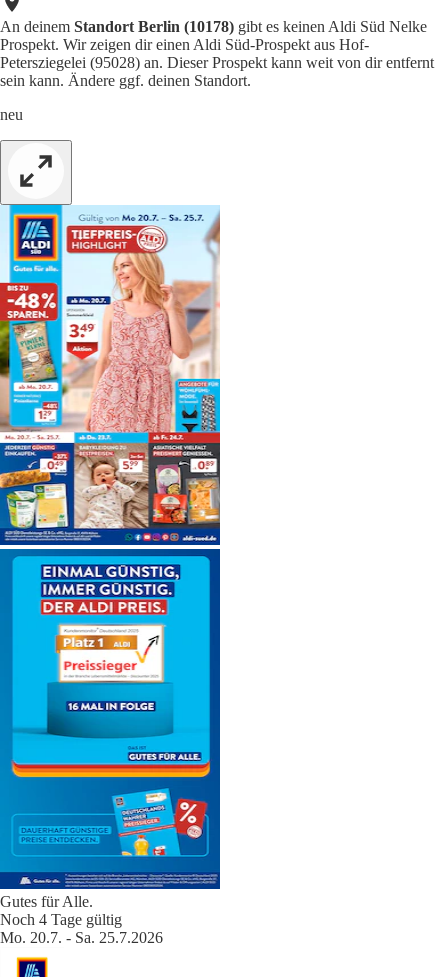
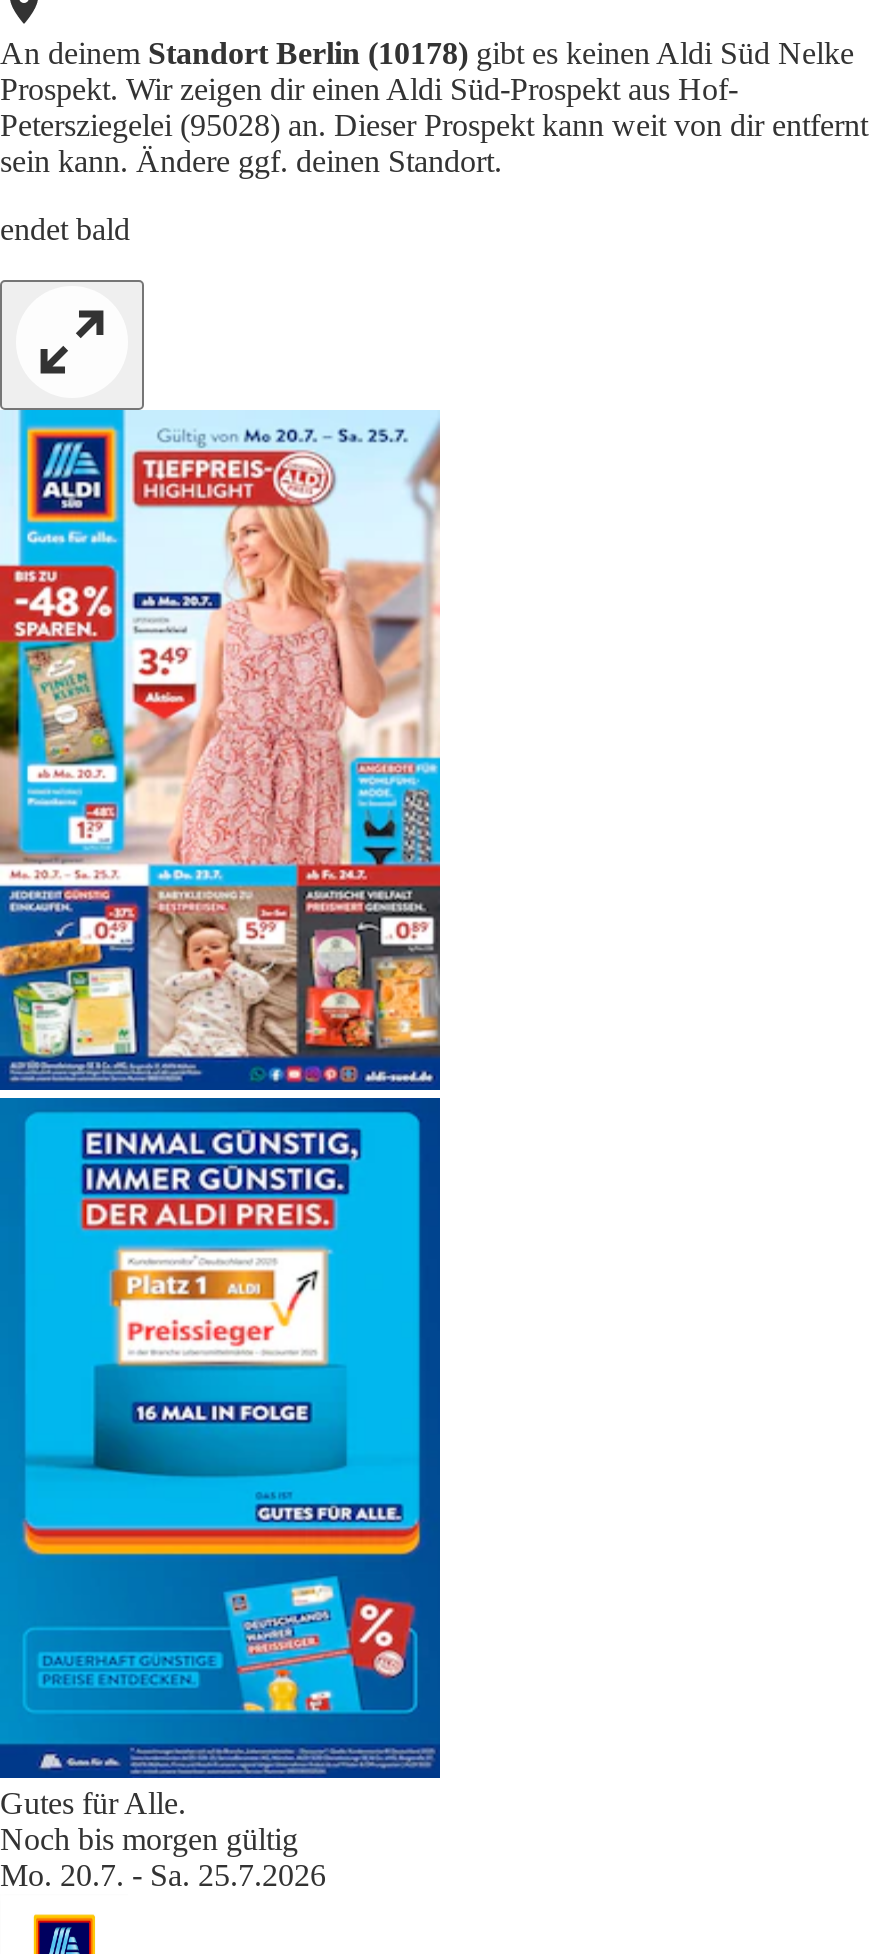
- neu
+ endet bald

- Noch 4 Tage gültig
+ Noch bis morgen gültig
